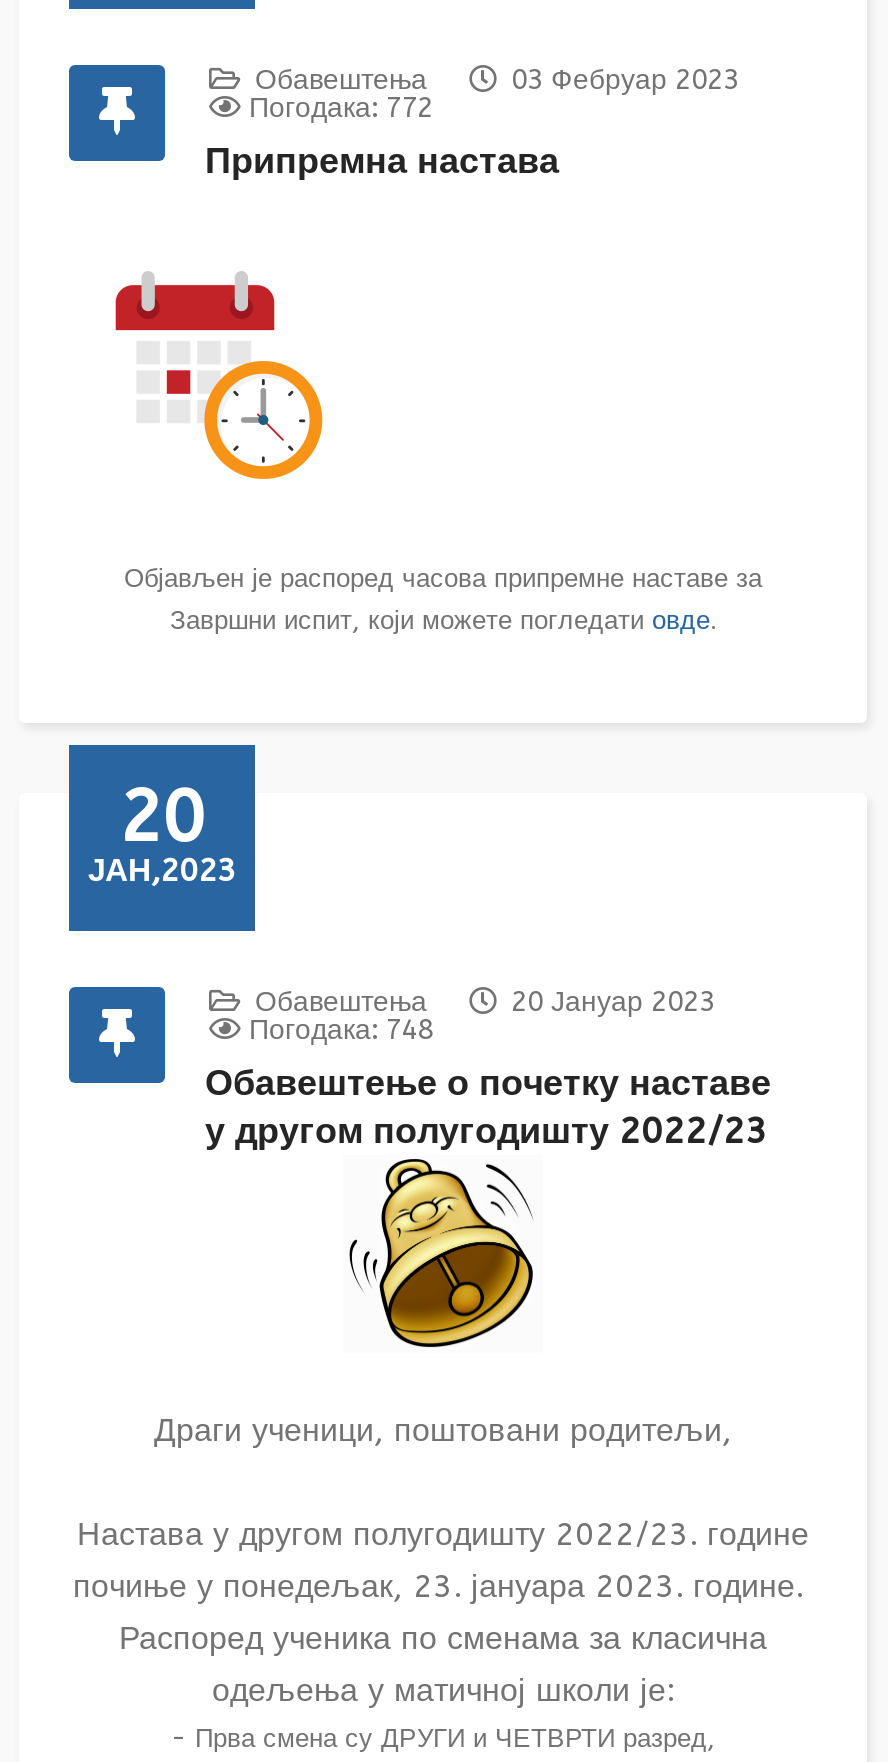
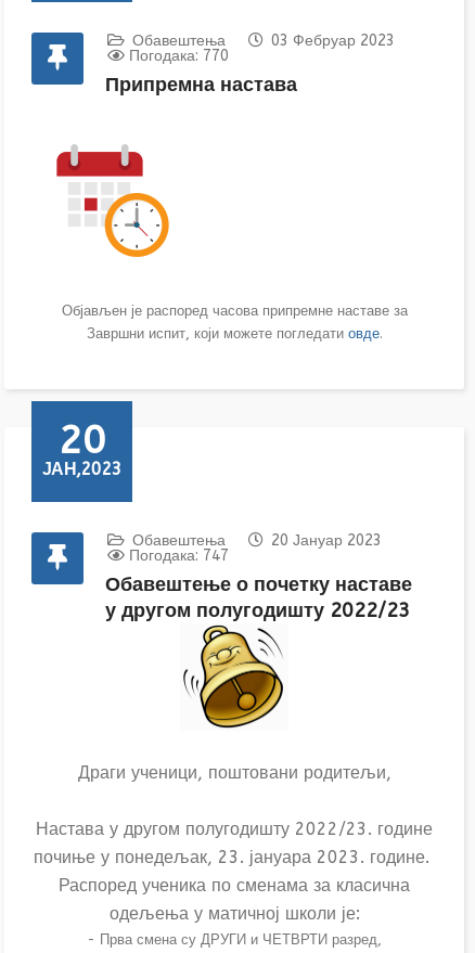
- Погодака: 772
+ Погодака: 770

- Погодака: 748
+ Погодака: 747
